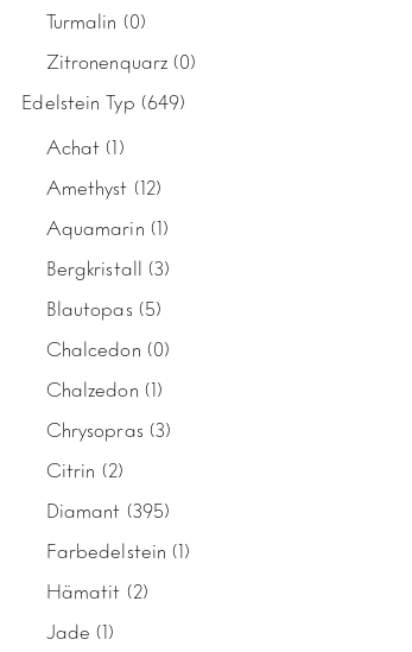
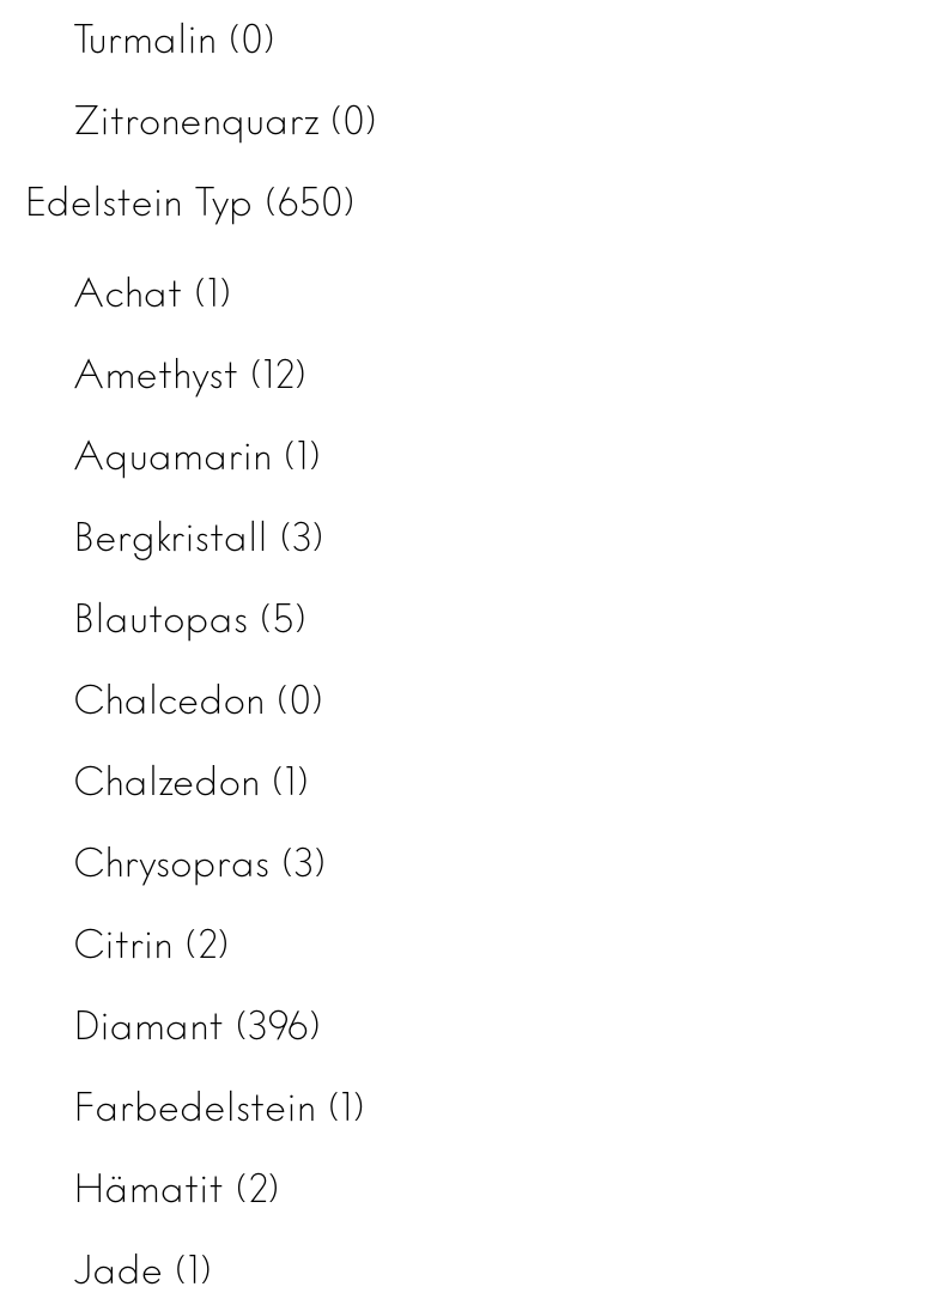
- Edelstein Typ (649)
+ Edelstein Typ (650)

- Diamant (395)
+ Diamant (396)
